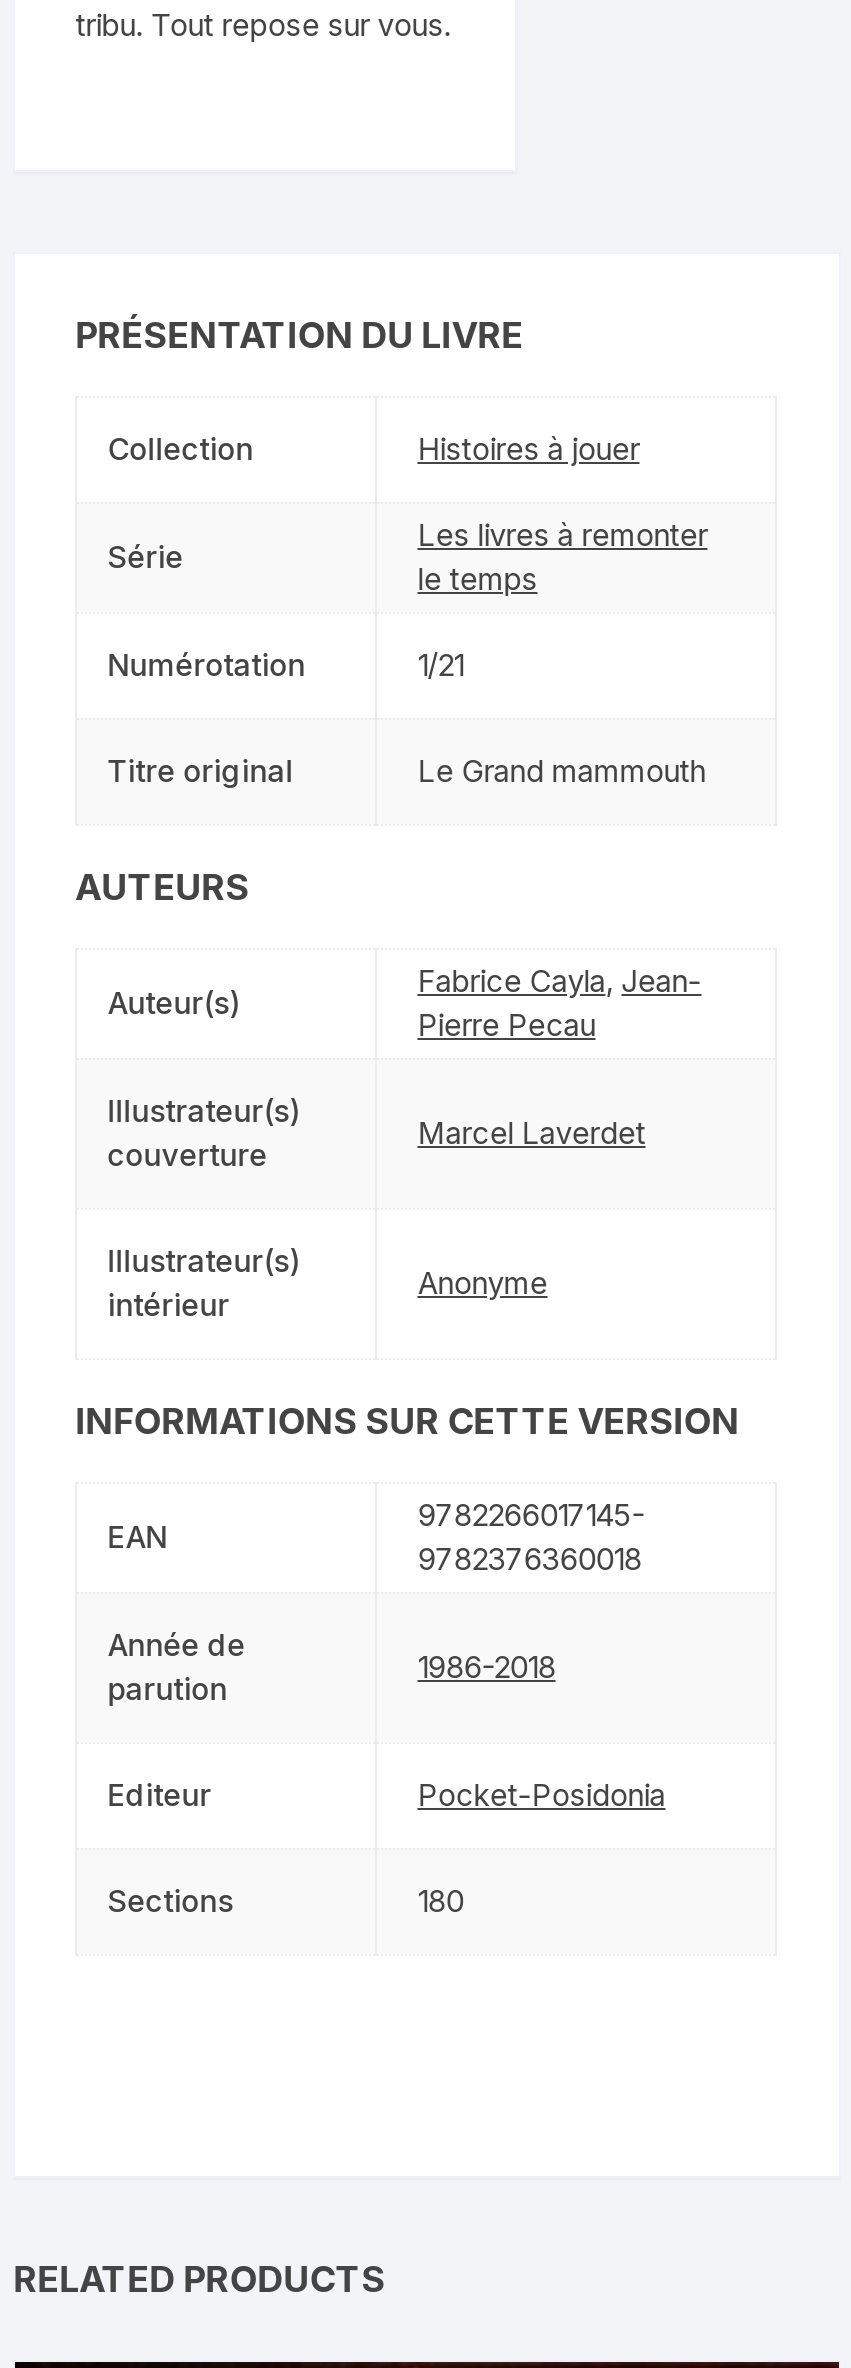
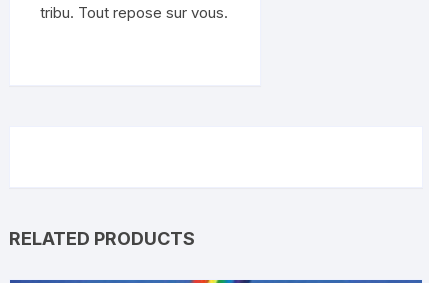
- PRÉSENTATION DU LIVRE
- Collection
- Histoires à jouer
- Série

- Les livres à remonter
- le temps
- Numérotation
- 1/21
- Titre original
- Le Grand mammouth
- AUTEURS
- Auteur(s)

- Fabrice Cayla, Jean-
- Pierre Pecau
- Illustrateur(s)
- couverture

- Marcel Laverdet
- Illustrateur(s)
- intérieur

- Anonyme
- INFORMATIONS SUR CETTE VERSION
- EAN

- 9782266017145-
- 9782376360018
- Année de
- parution

- 1986-2018
- Editeur
- Pocket-Posidonia
- Sections
- 180
